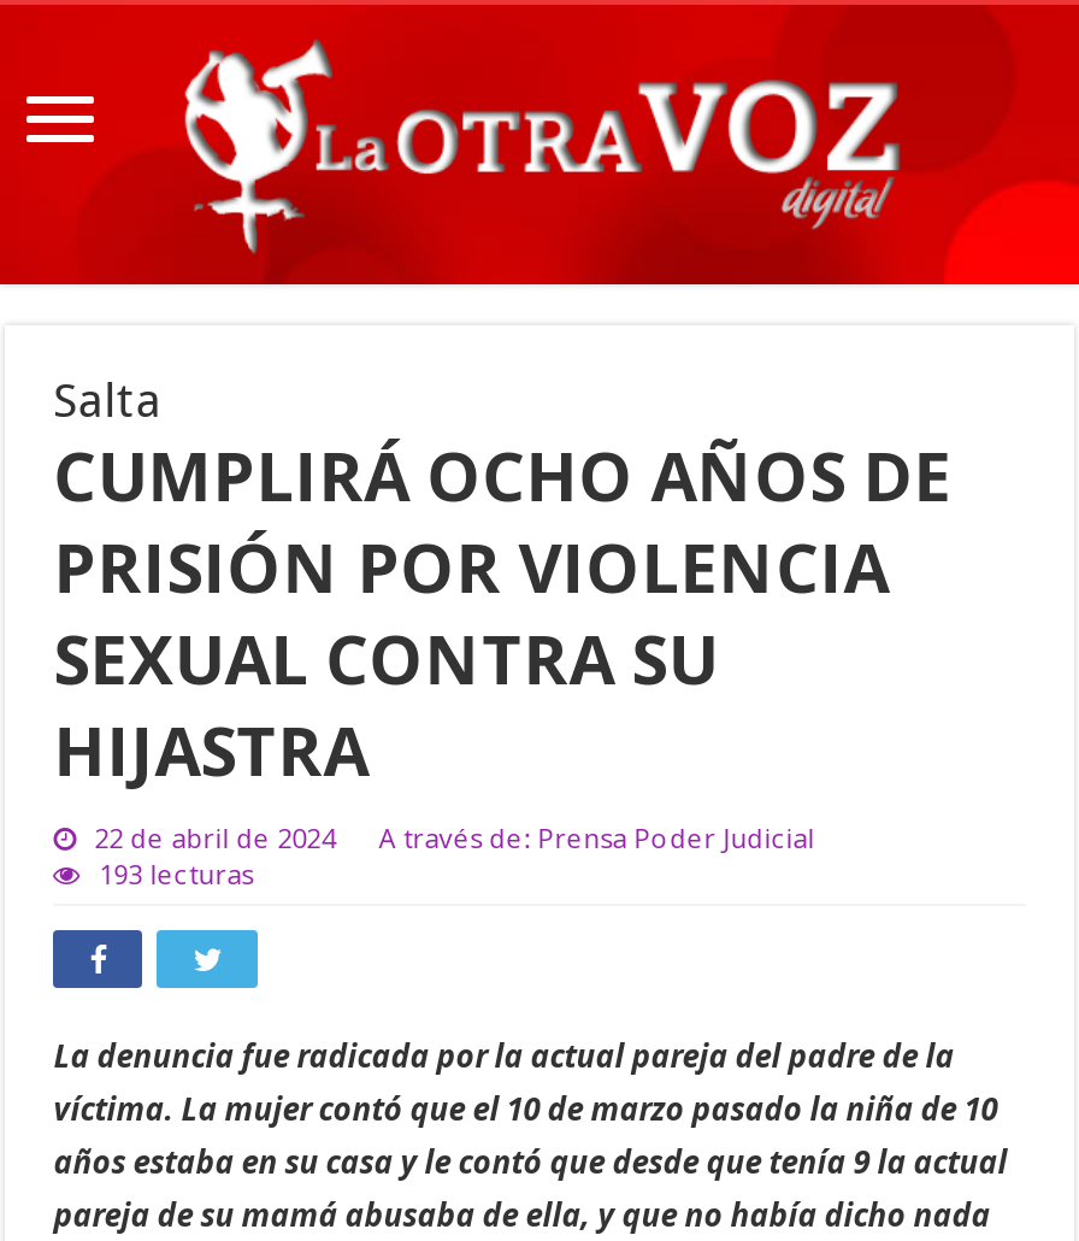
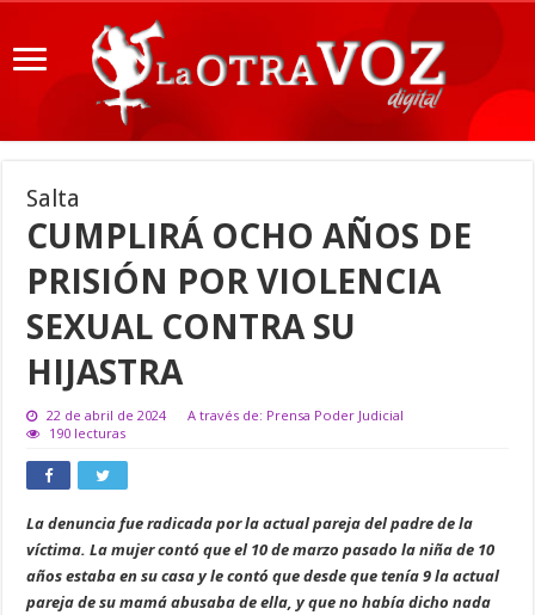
- 193 lecturas
+ 190 lecturas
